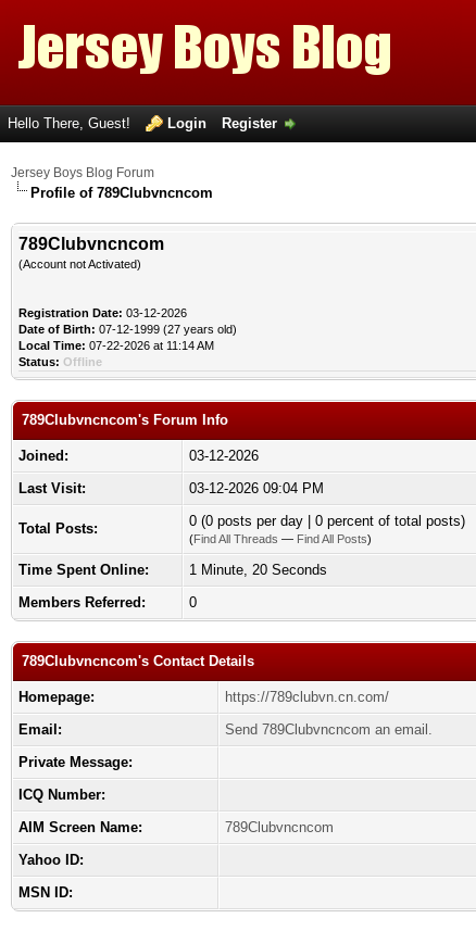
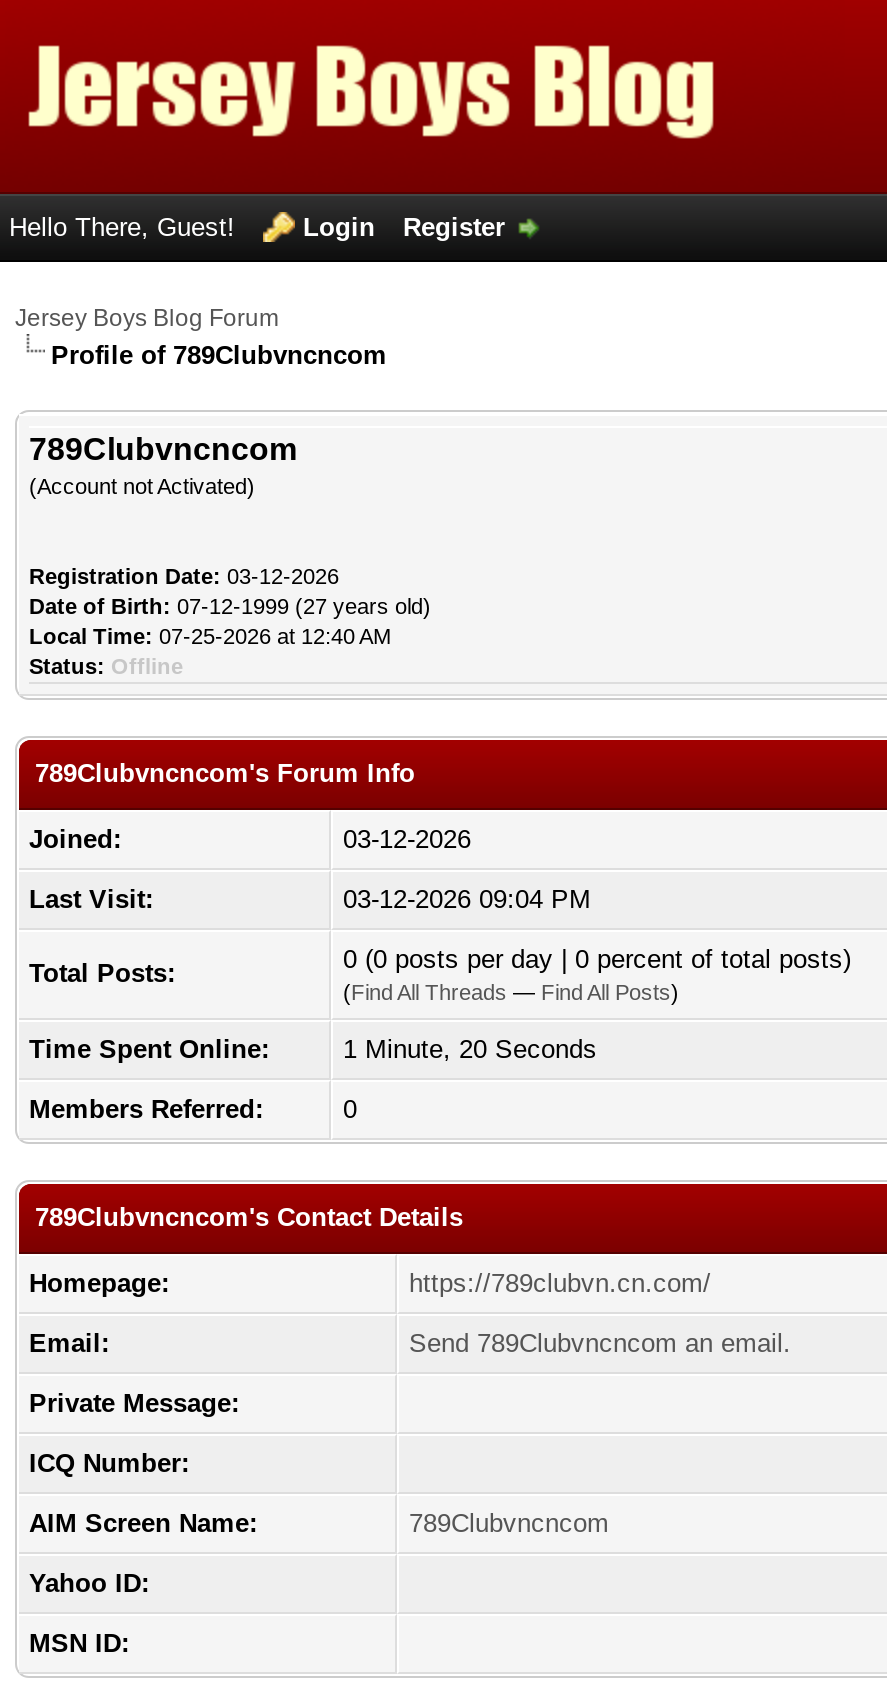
- Local Time: 07-22-2026 at 11:14 AM
+ Local Time: 07-25-2026 at 12:40 AM
